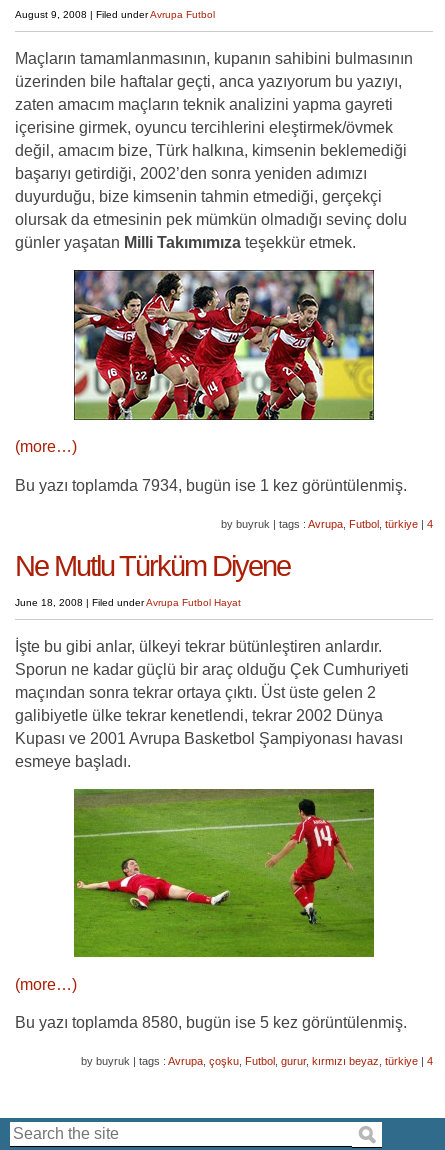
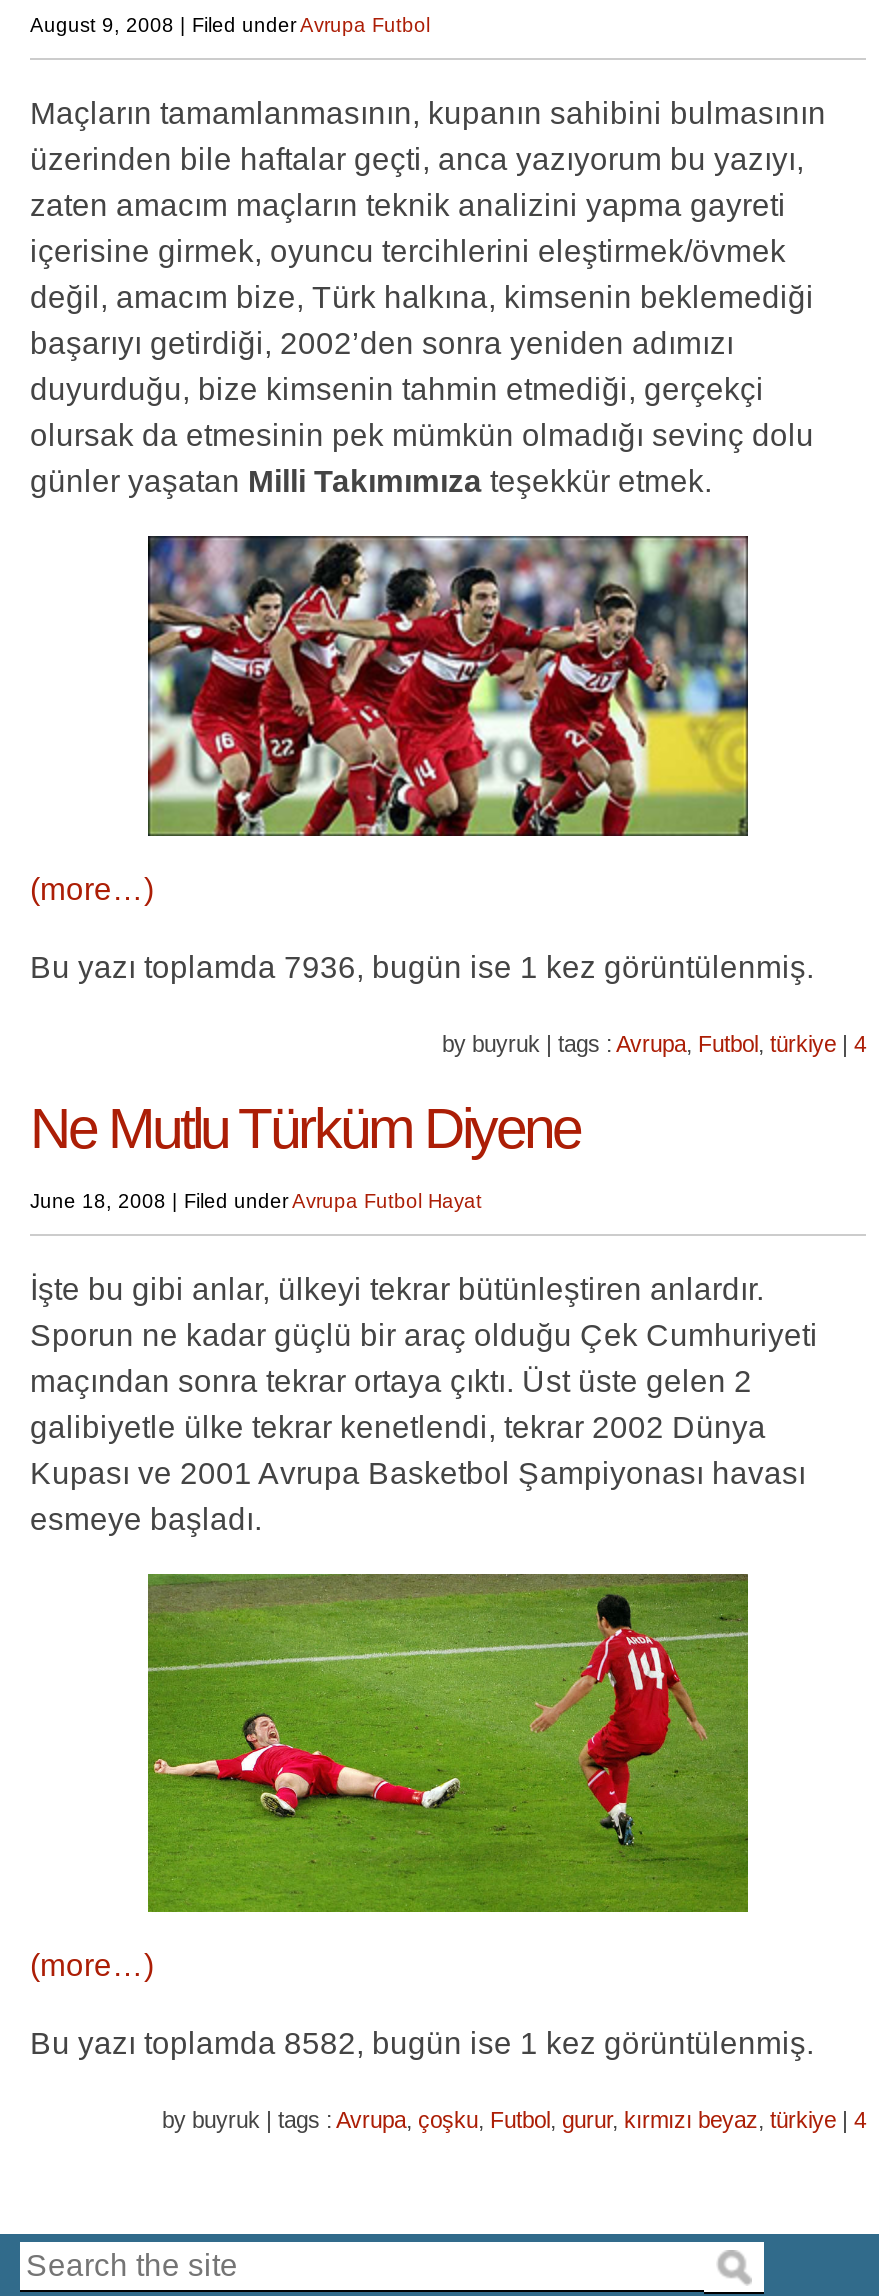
- Bu yazı toplamda 7934, bugün ise 1 kez görüntülenmiş.
+ Bu yazı toplamda 7936, bugün ise 1 kez görüntülenmiş.

- Bu yazı toplamda 8580, bugün ise 5 kez görüntülenmiş.
+ Bu yazı toplamda 8582, bugün ise 1 kez görüntülenmiş.
